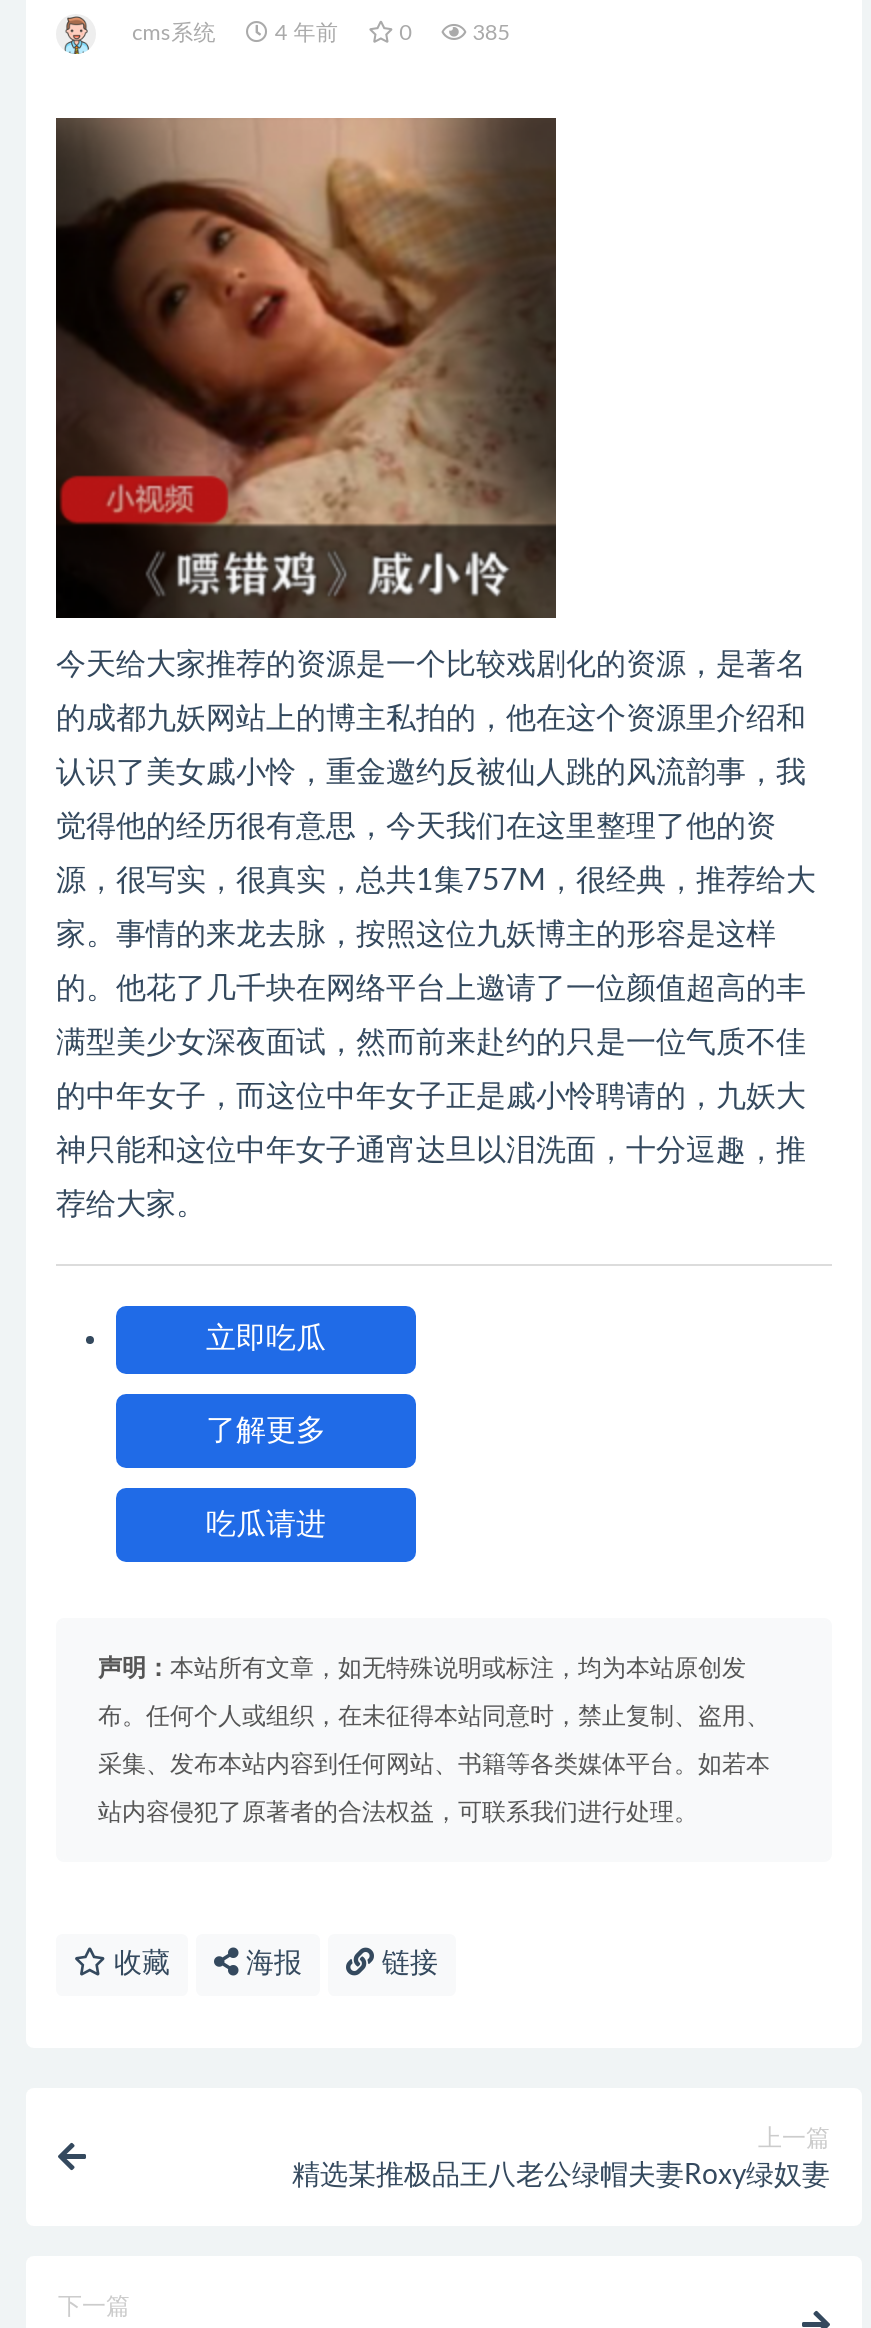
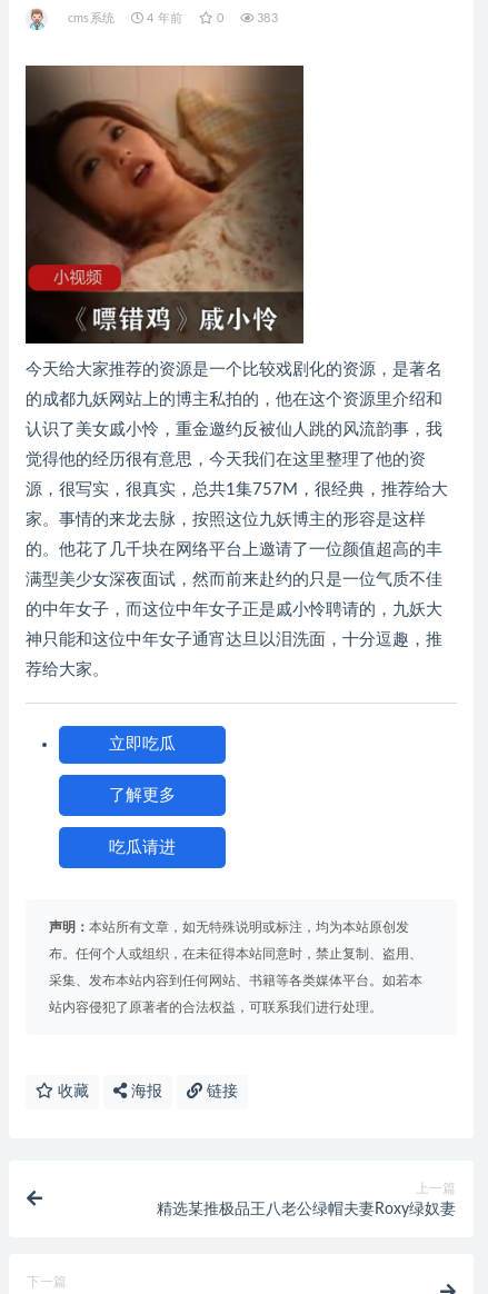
- 385
+ 383
